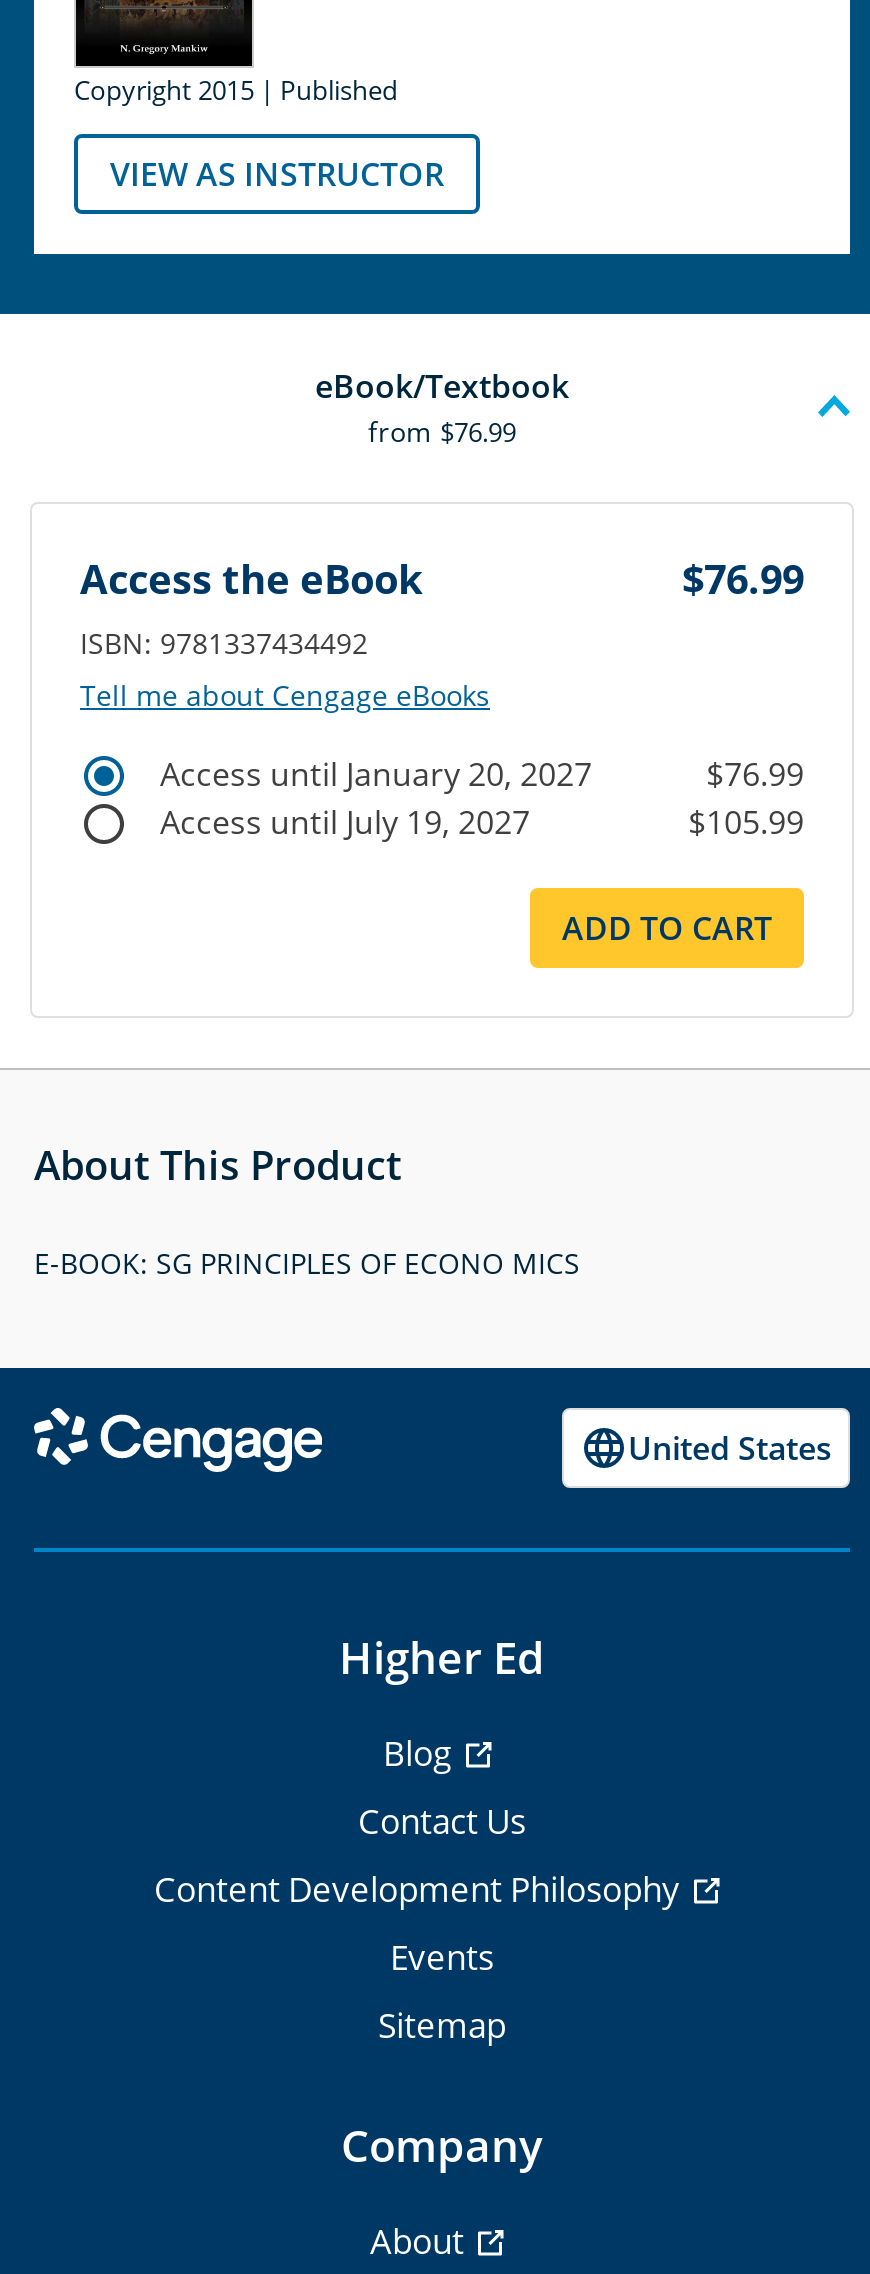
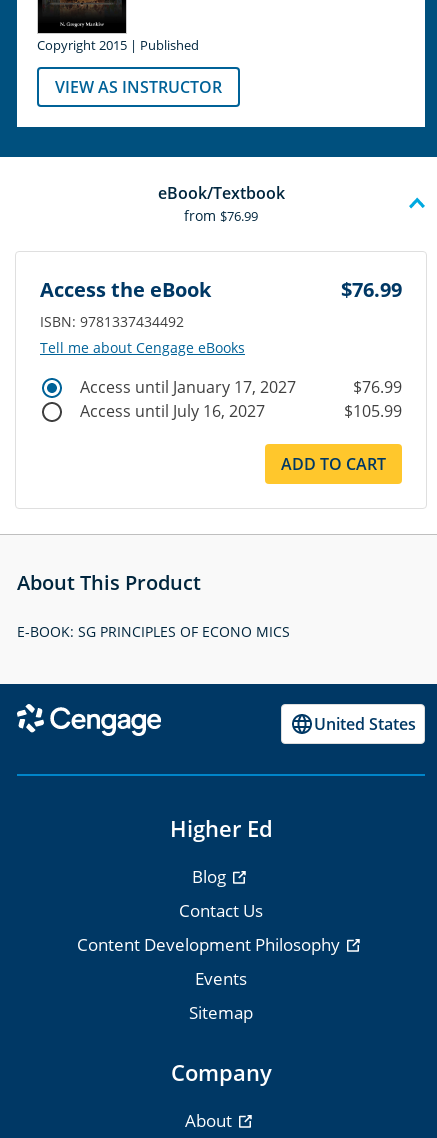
- Access until January 20, 2027
+ Access until January 17, 2027

- Access until July 19, 2027
+ Access until July 16, 2027
